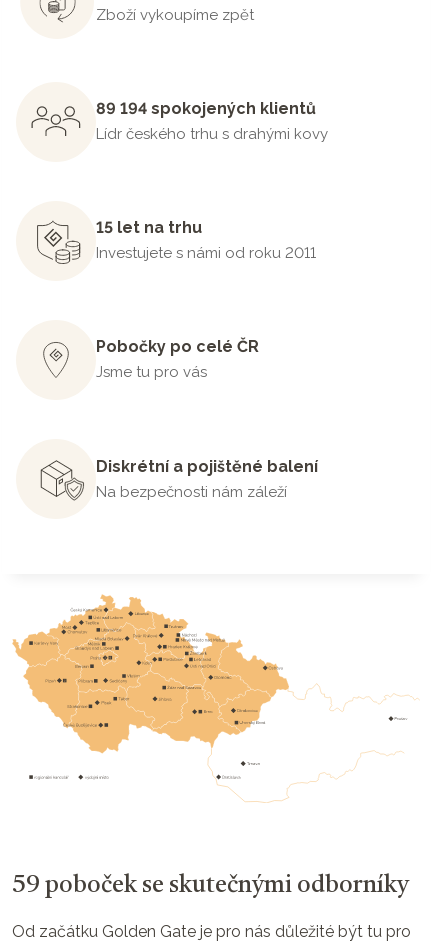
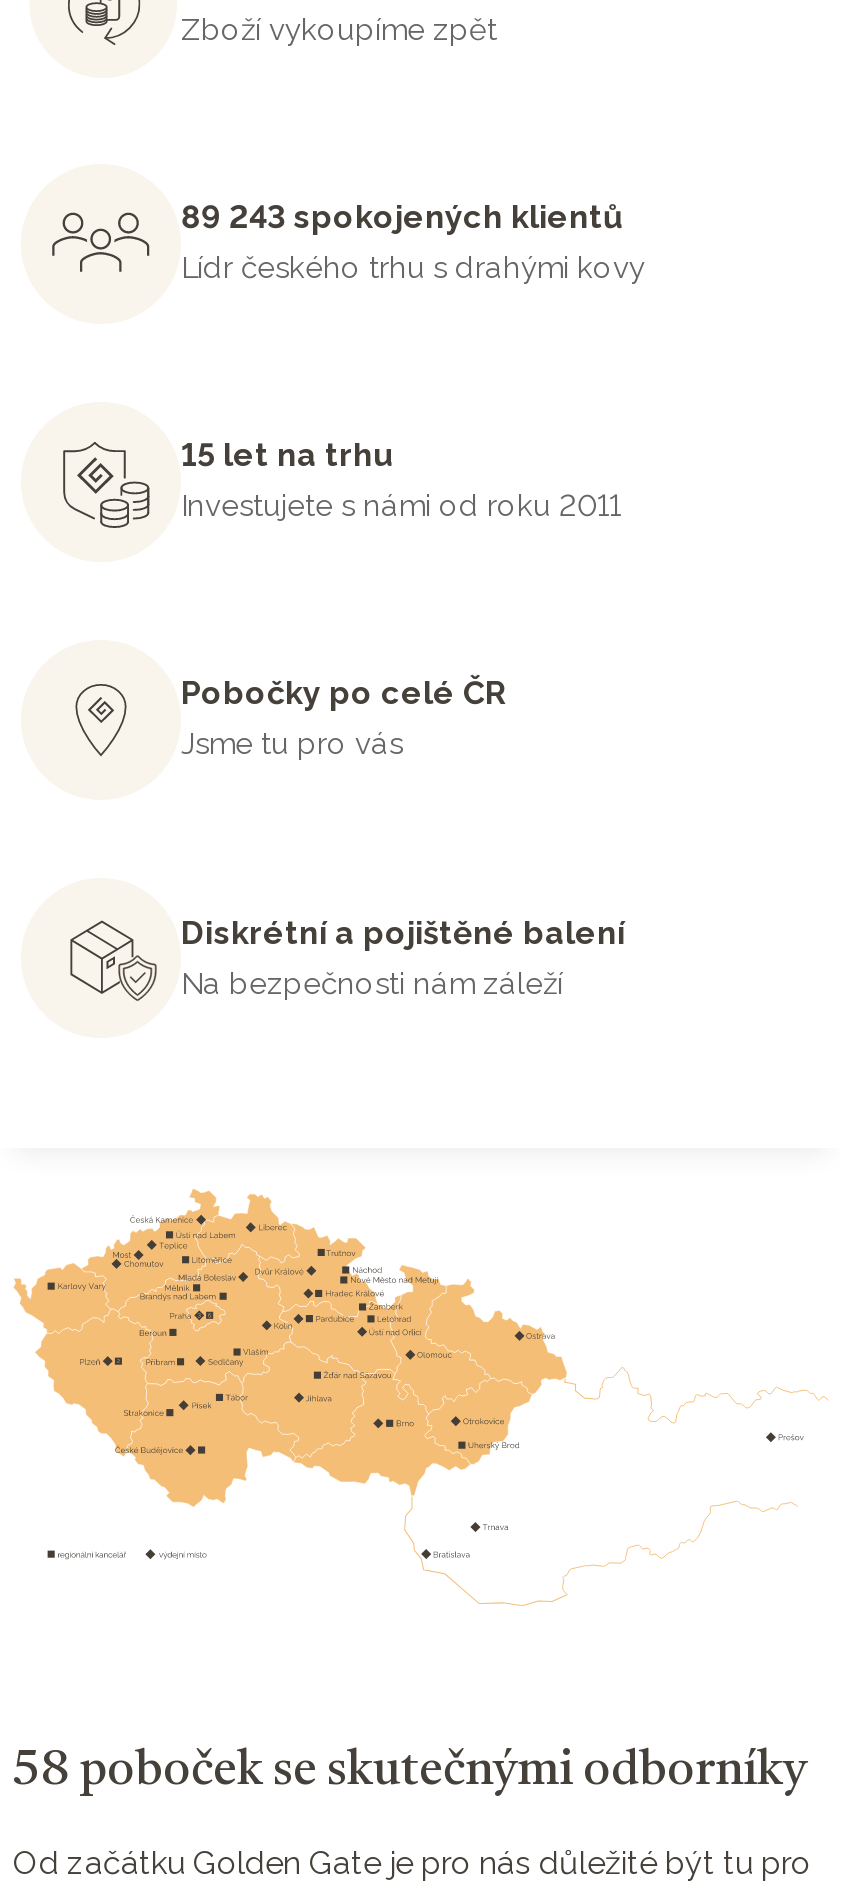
- 89 194 spokojených klientů
+ 89 243 spokojených klientů

- 59 poboček se skutečnými odborníky
+ 58 poboček se skutečnými odborníky
